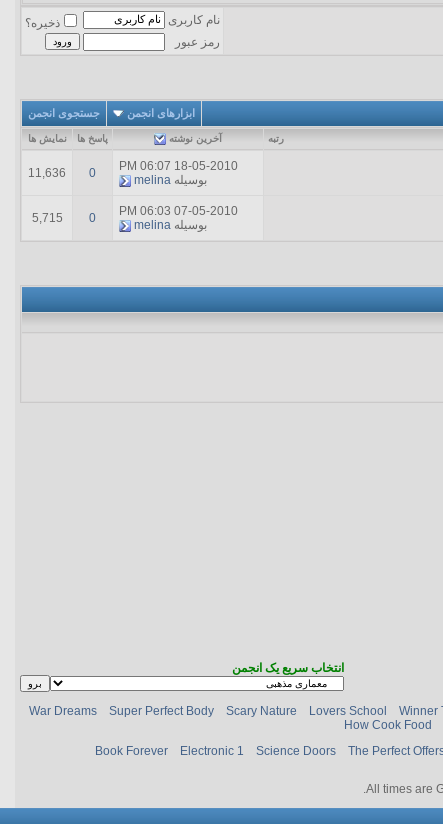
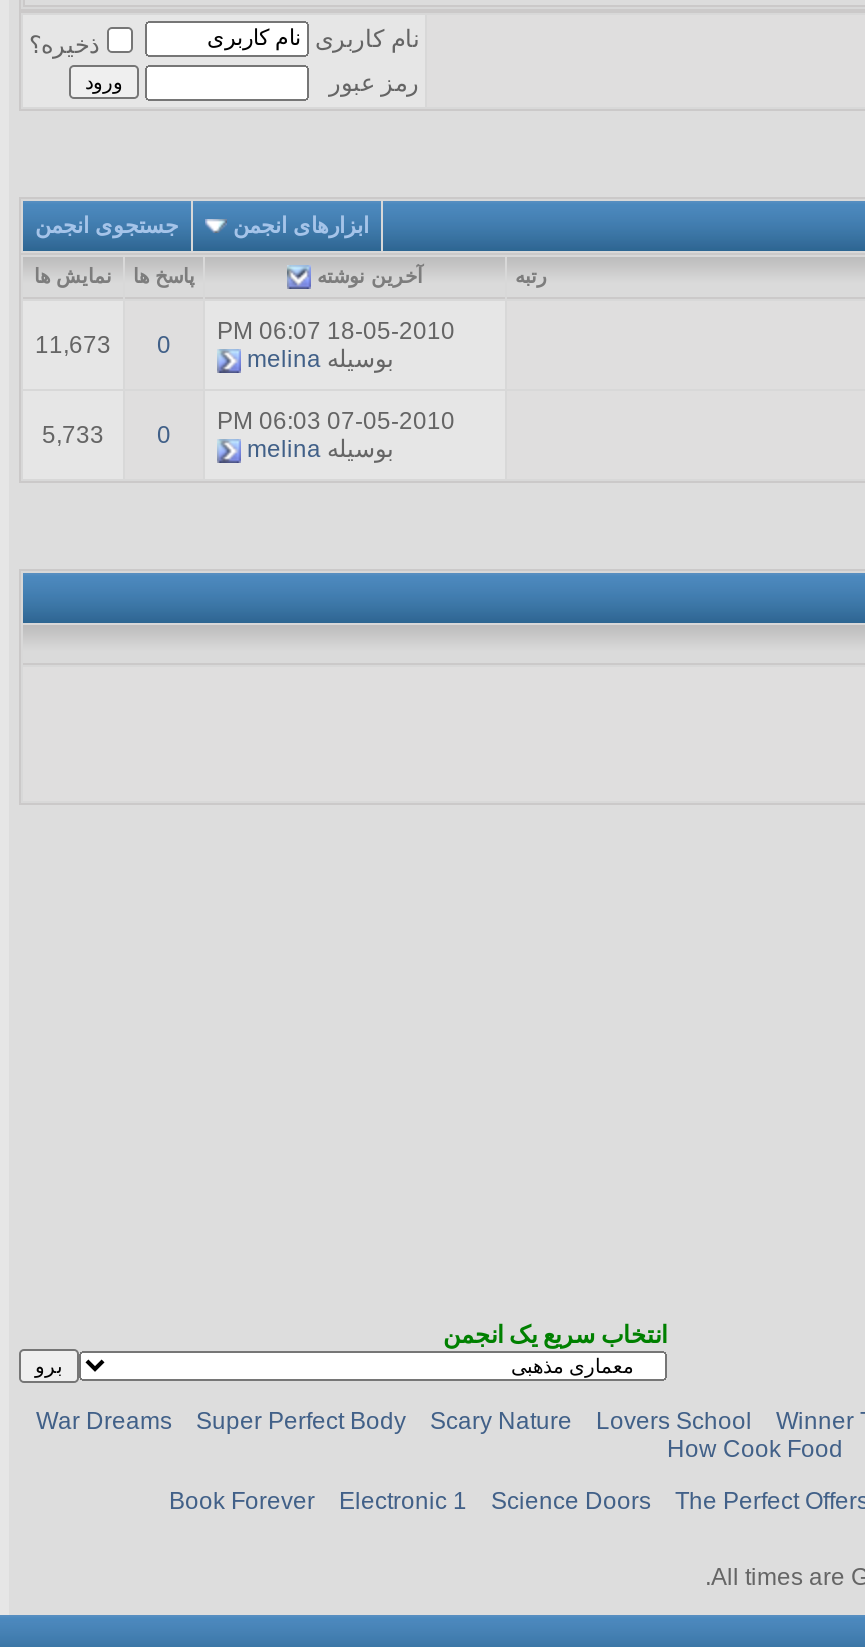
- 11,636 0
+ 11,673 0

- 5,715 0
+ 5,733 0
